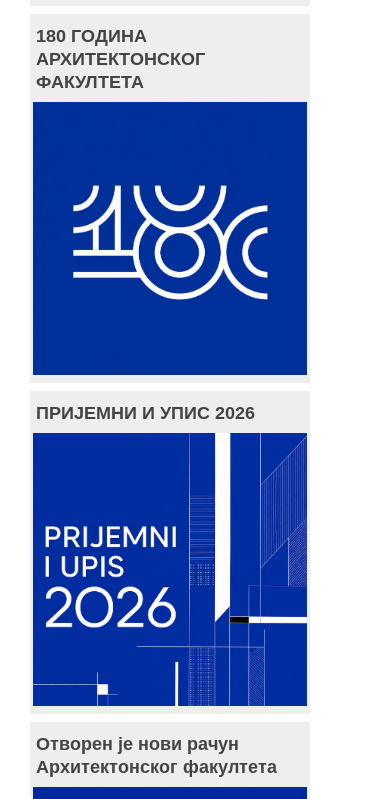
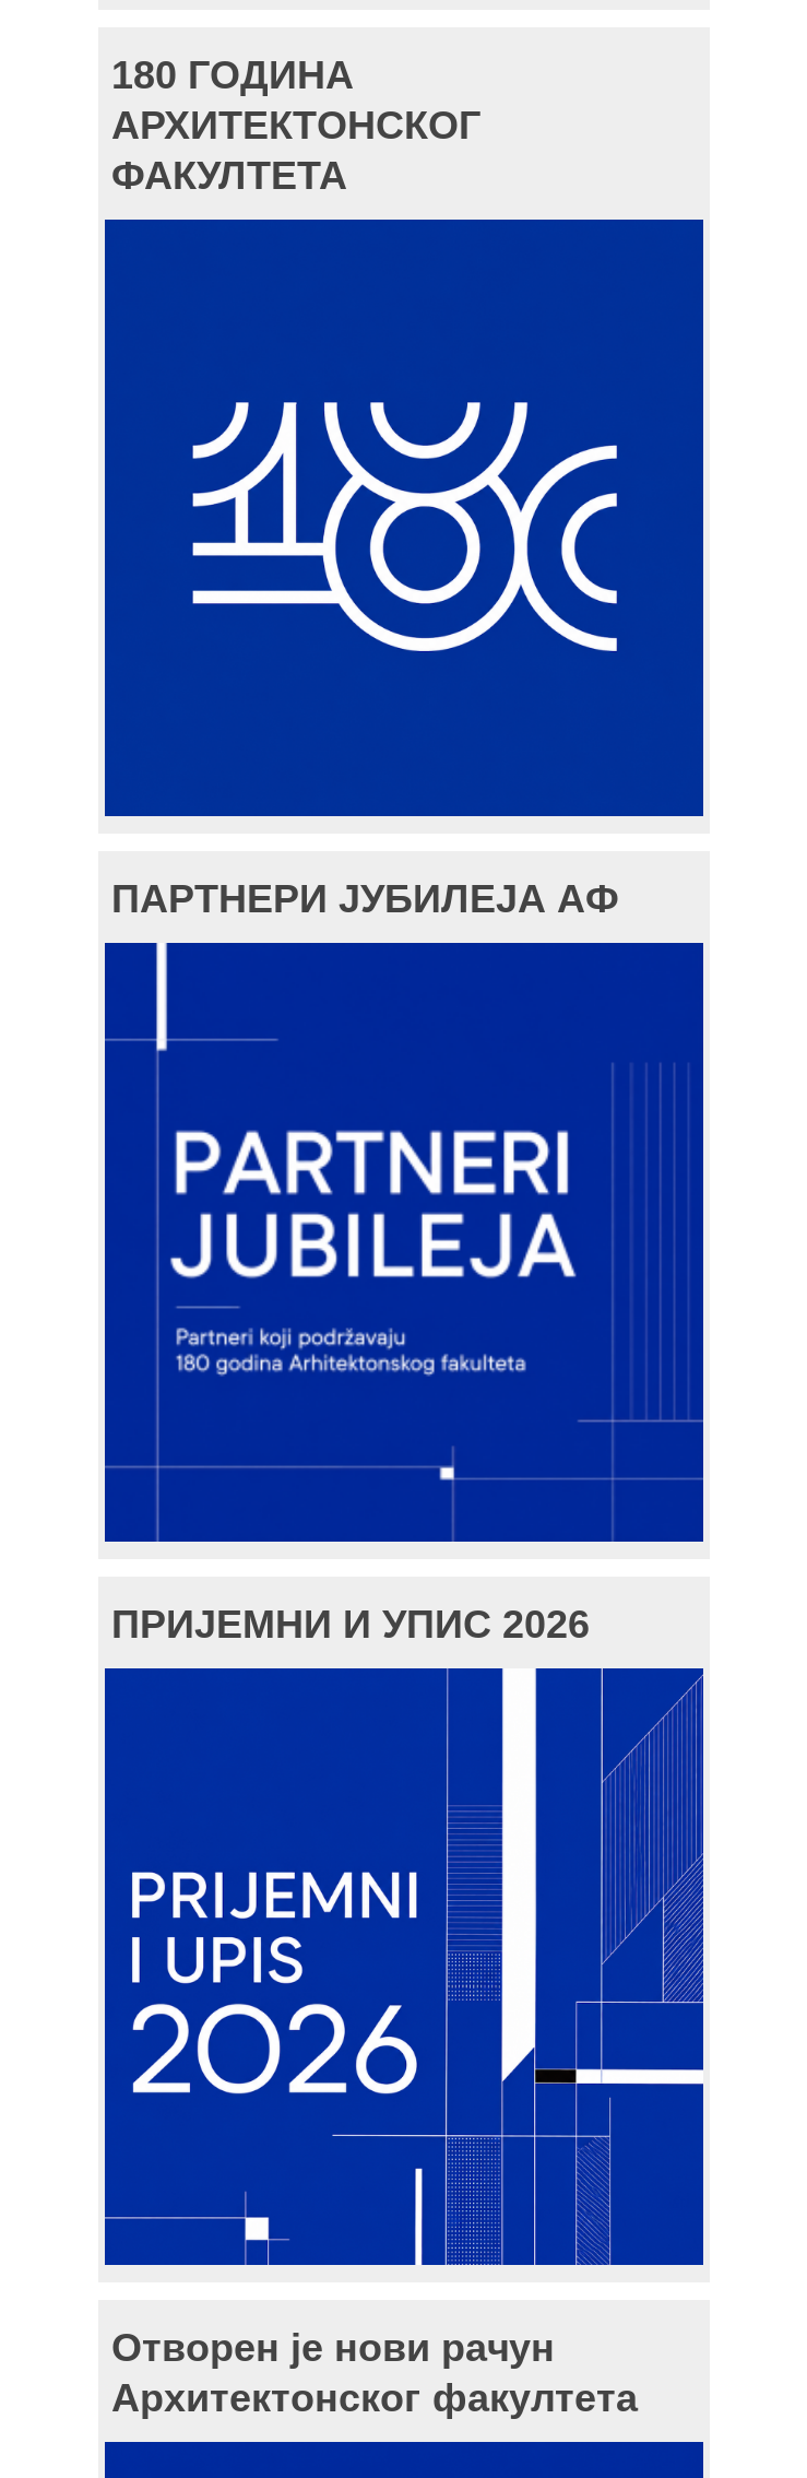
+ ПАРТНЕРИ ЈУБИЛЕЈА АФ

+ [image]
